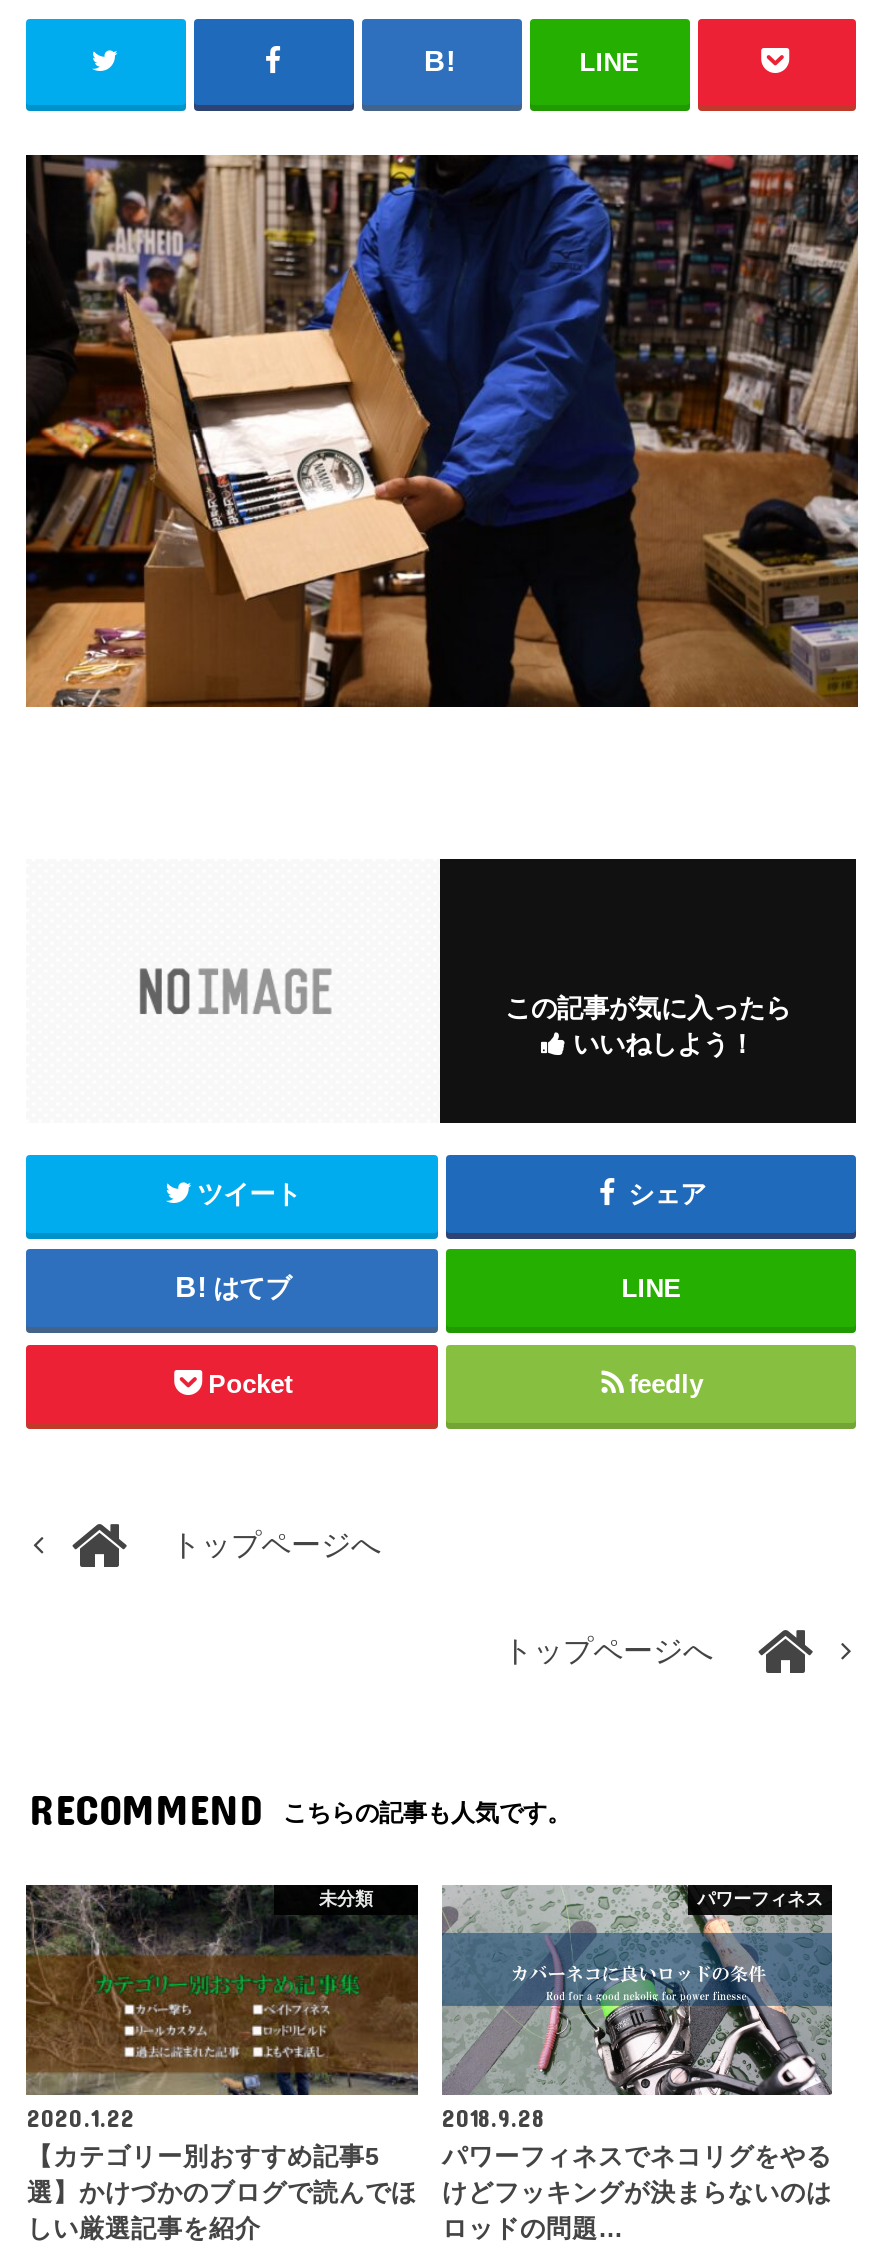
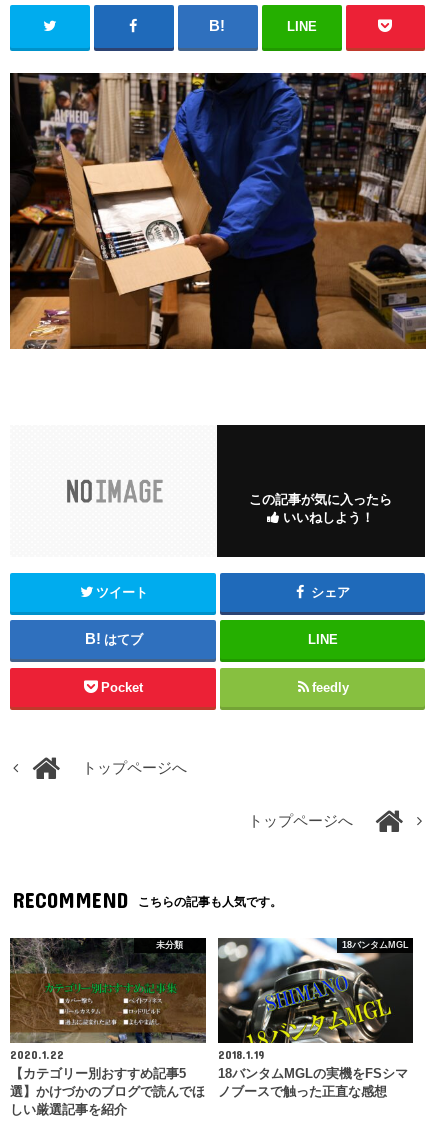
- [image]
- パワーフィネス
+ [image]
+ 18バンタムMGL

- 2018.9.28
- パワーフィネスでネコリグをやる
- けどフッキングが決まらないのは
- ロッドの問題…
+ 2018.1.19
+ 18バンタムMGLの実機をFSシマ
+ ノブースで触った正直な感想
